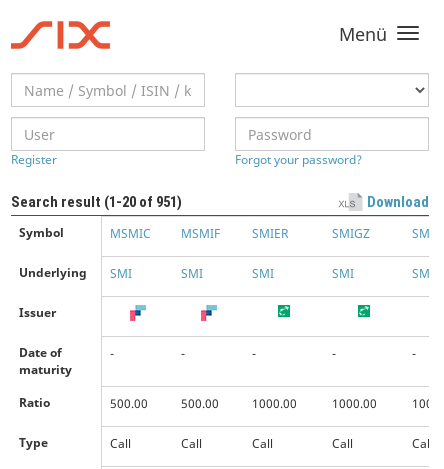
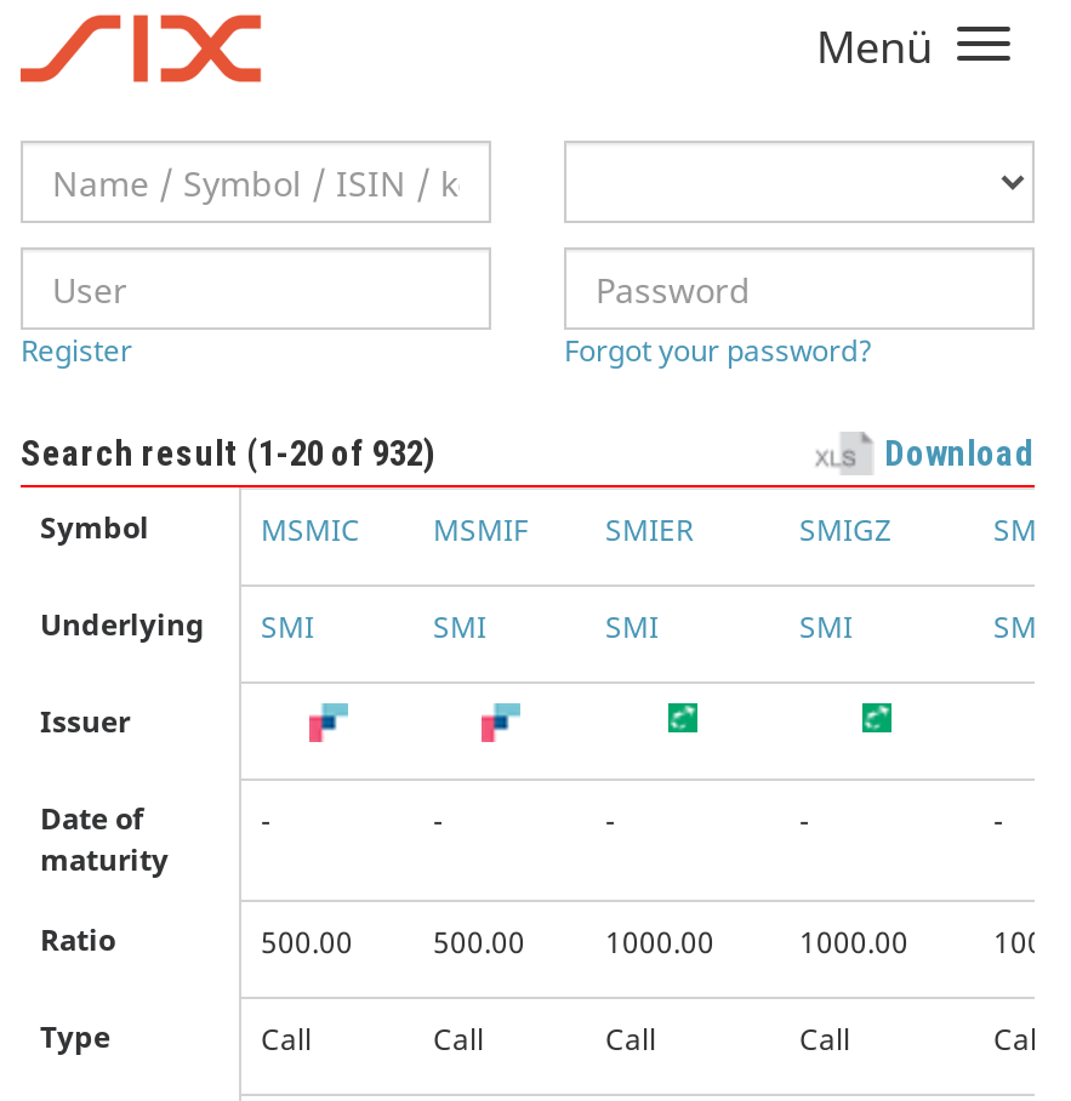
- Search result (1-20 of 951)
+ Search result (1-20 of 932)
